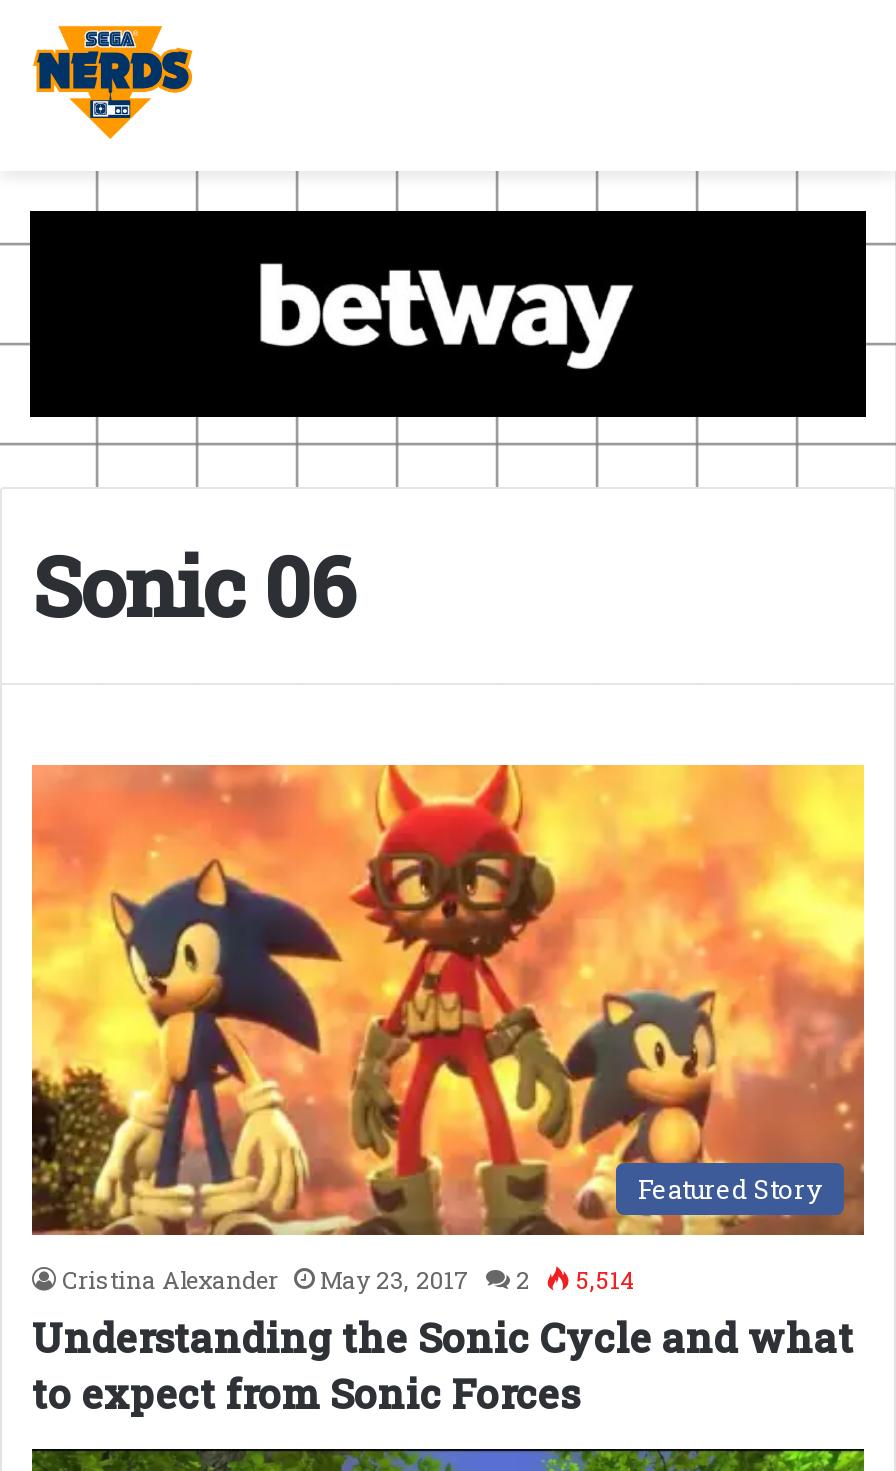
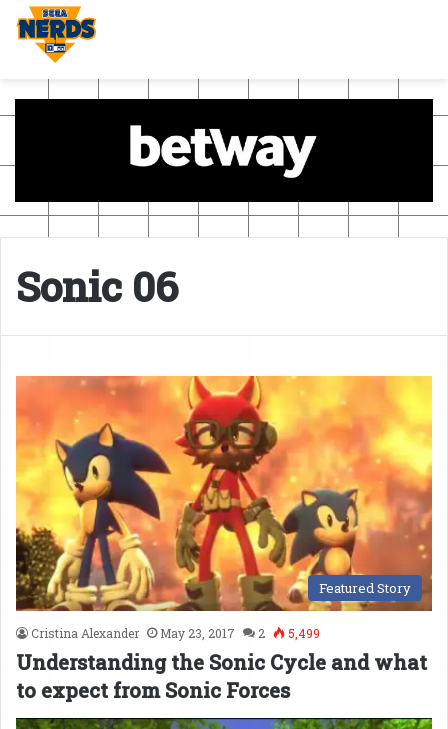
- Cristina Alexander May 23, 2017 2 5,514
+ Cristina Alexander May 23, 2017 2 5,499
